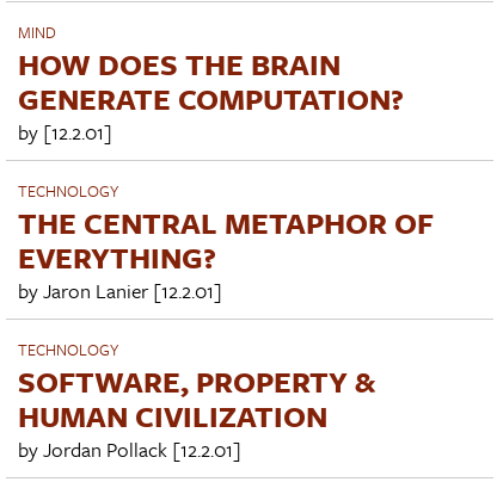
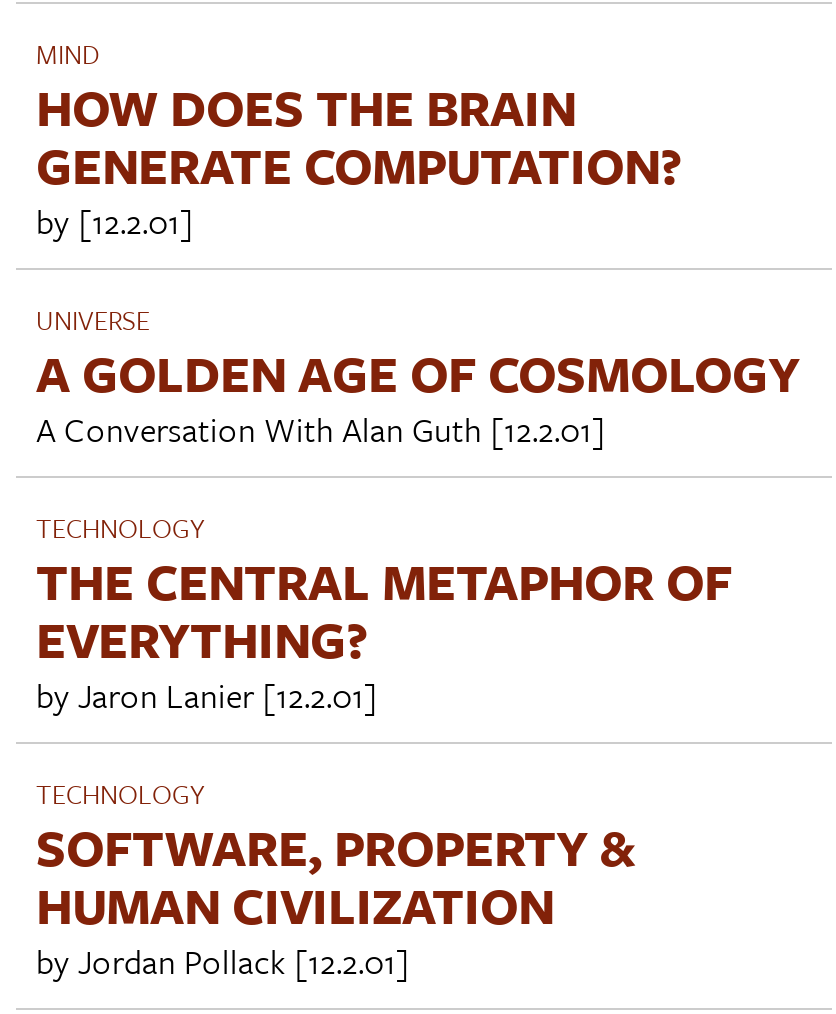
+ UNIVERSE
+ A GOLDEN AGE OF COSMOLOGY
+ A Conversation With Alan Guth [12.2.01]
